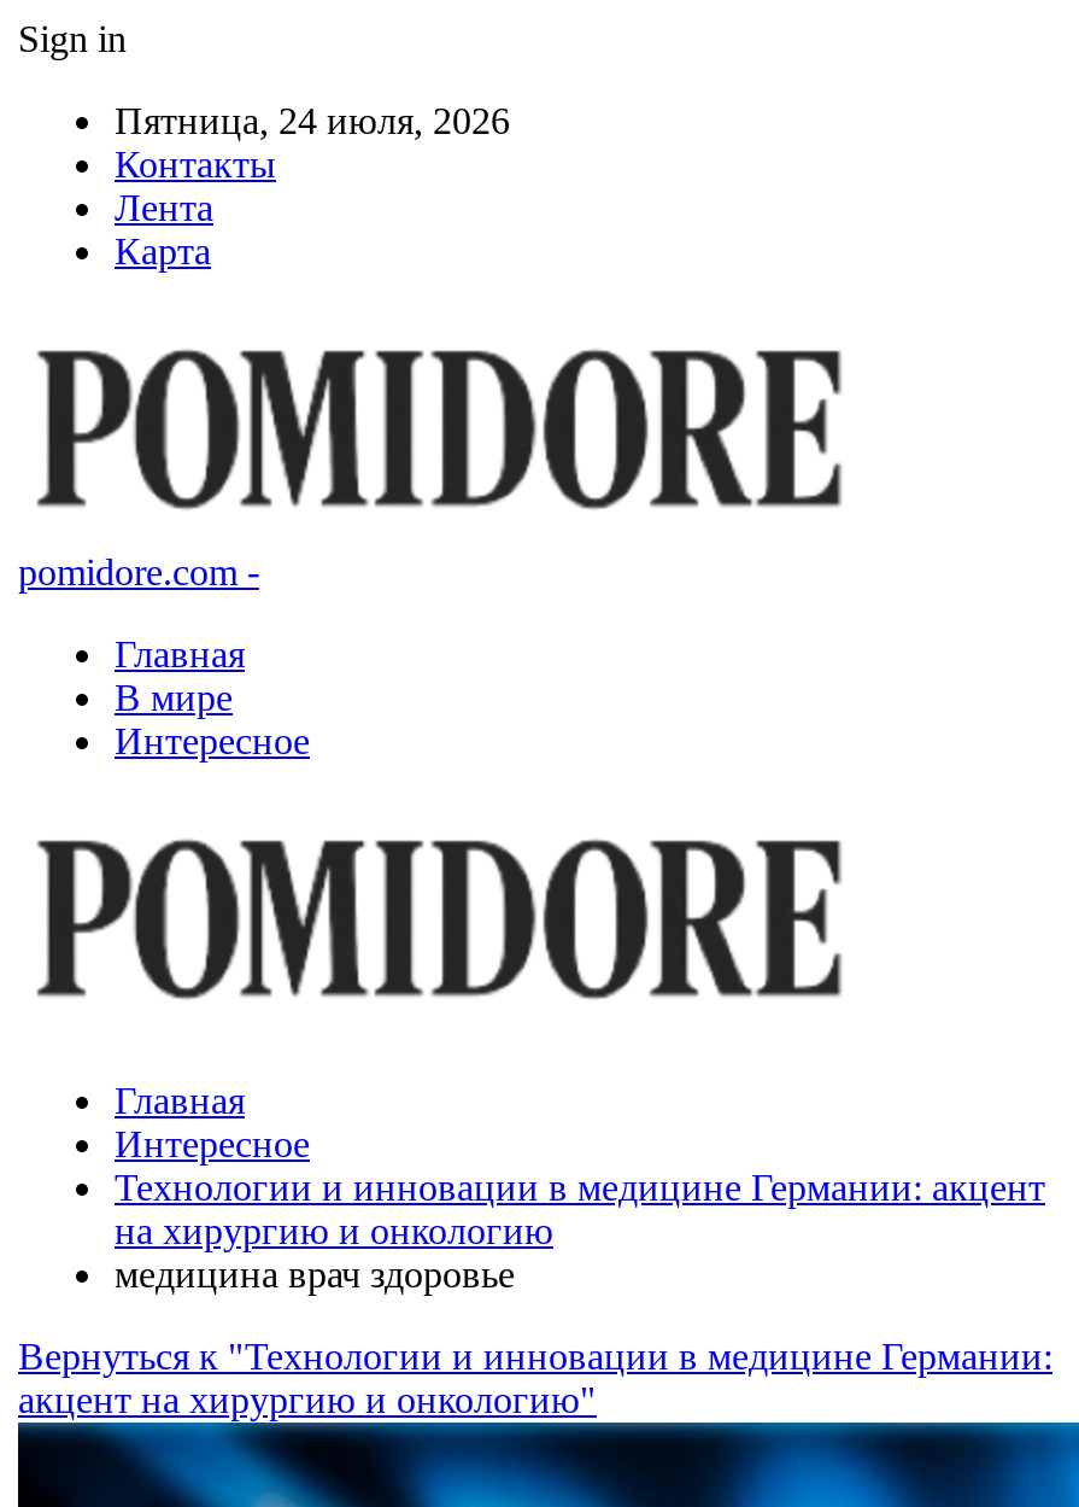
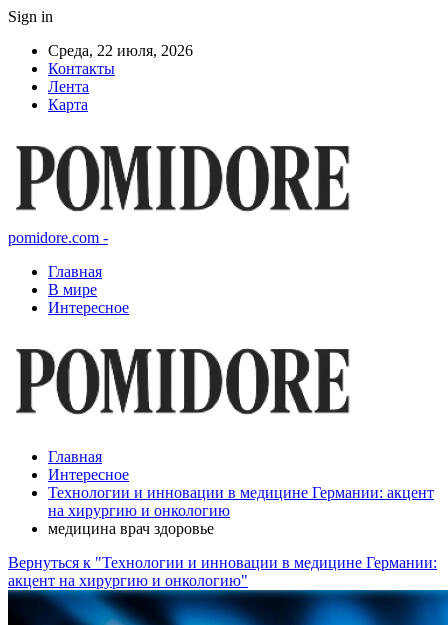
- Пятница, 24 июля, 2026
+ Среда, 22 июля, 2026
